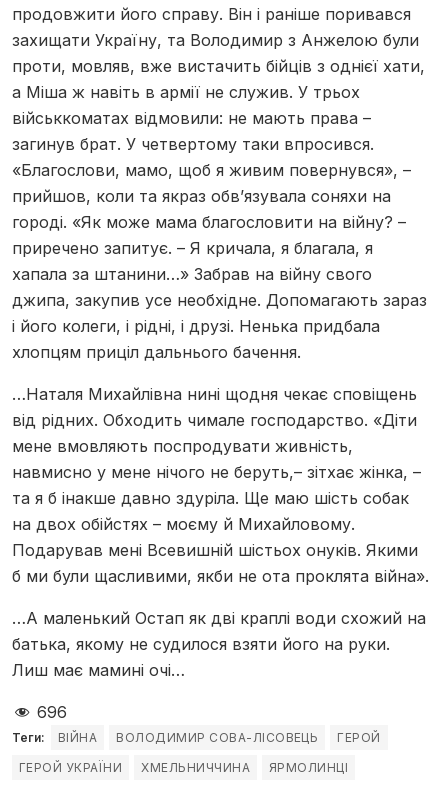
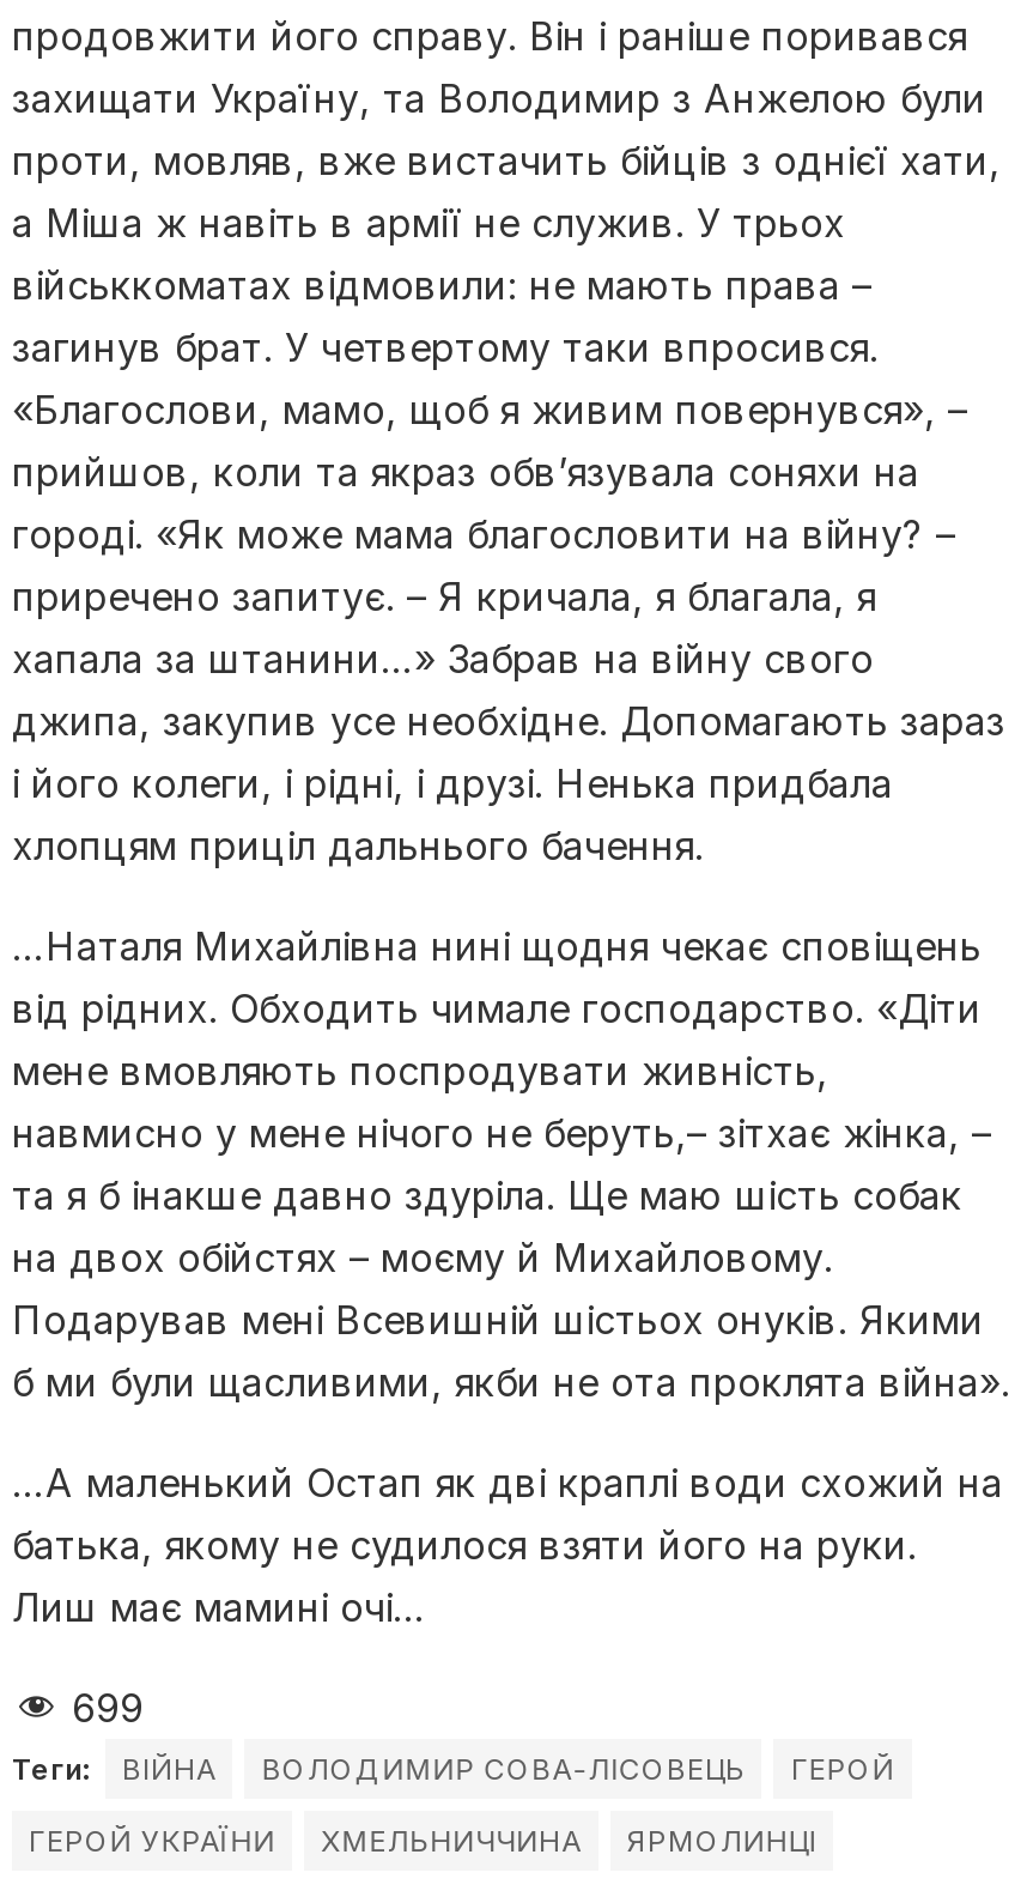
- 696
+ 699
